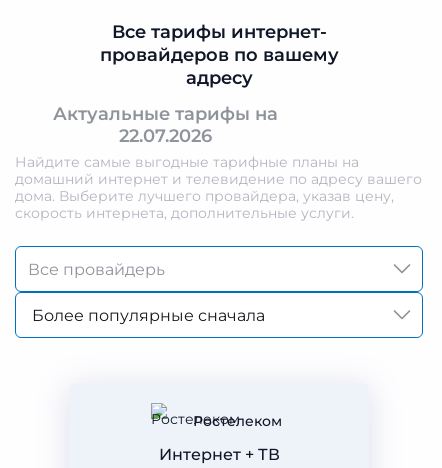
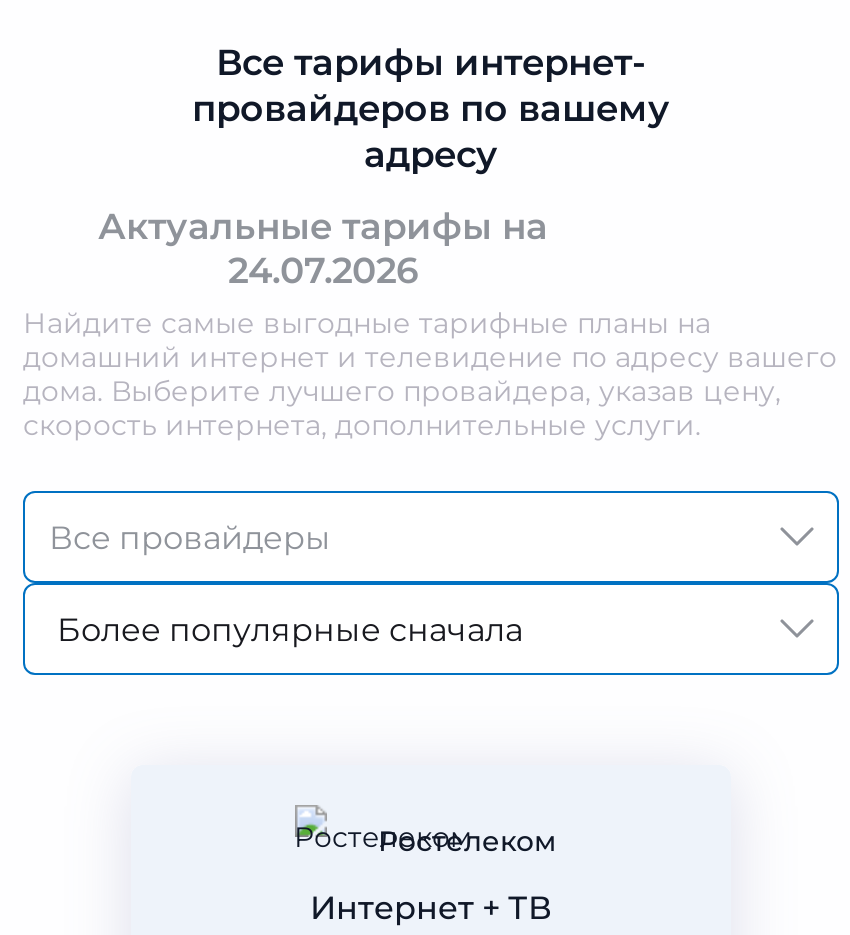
- 22.07.2026
+ 24.07.2026
